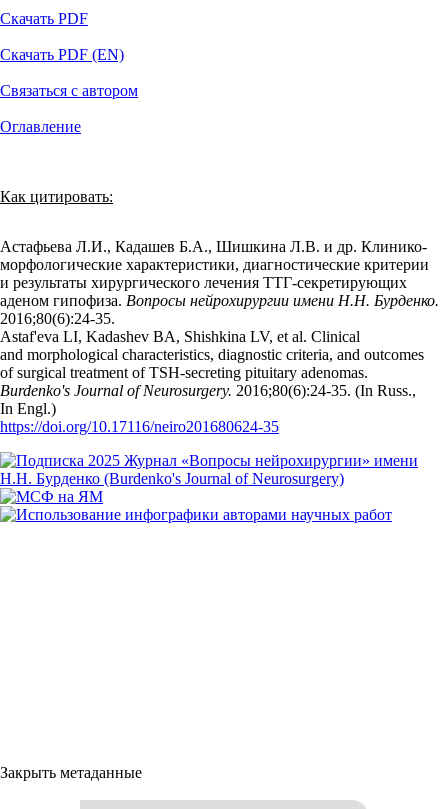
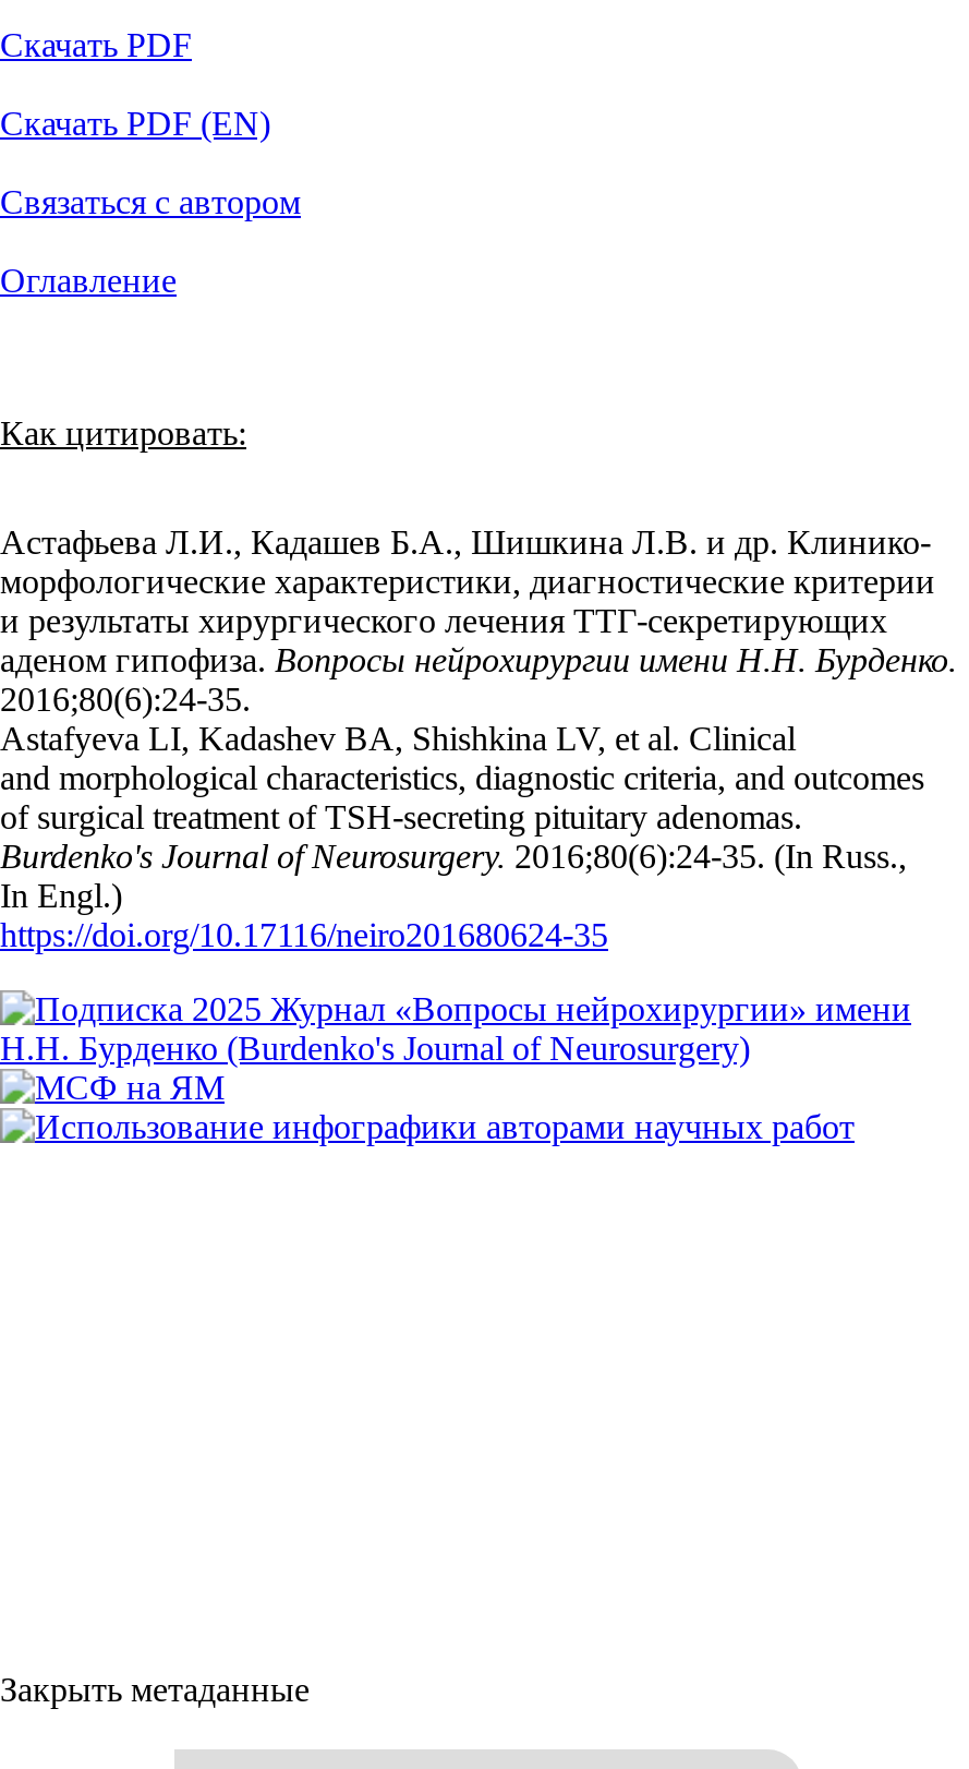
- Astaf'eva LI, Kadashev BA, Shishkina LV, et al. Clinical
+ Astafyeva LI, Kadashev BA, Shishkina LV, et al. Clinical
